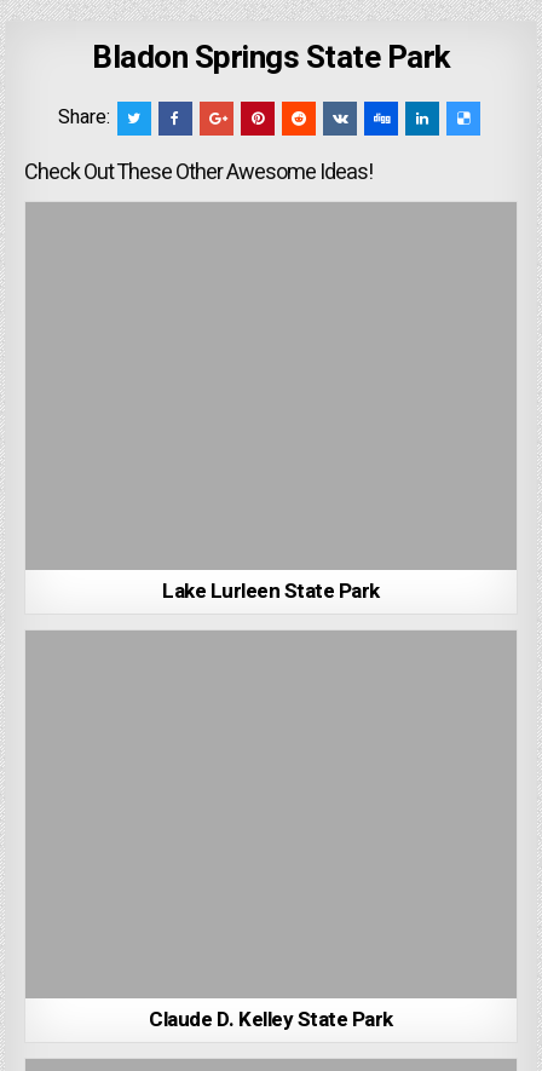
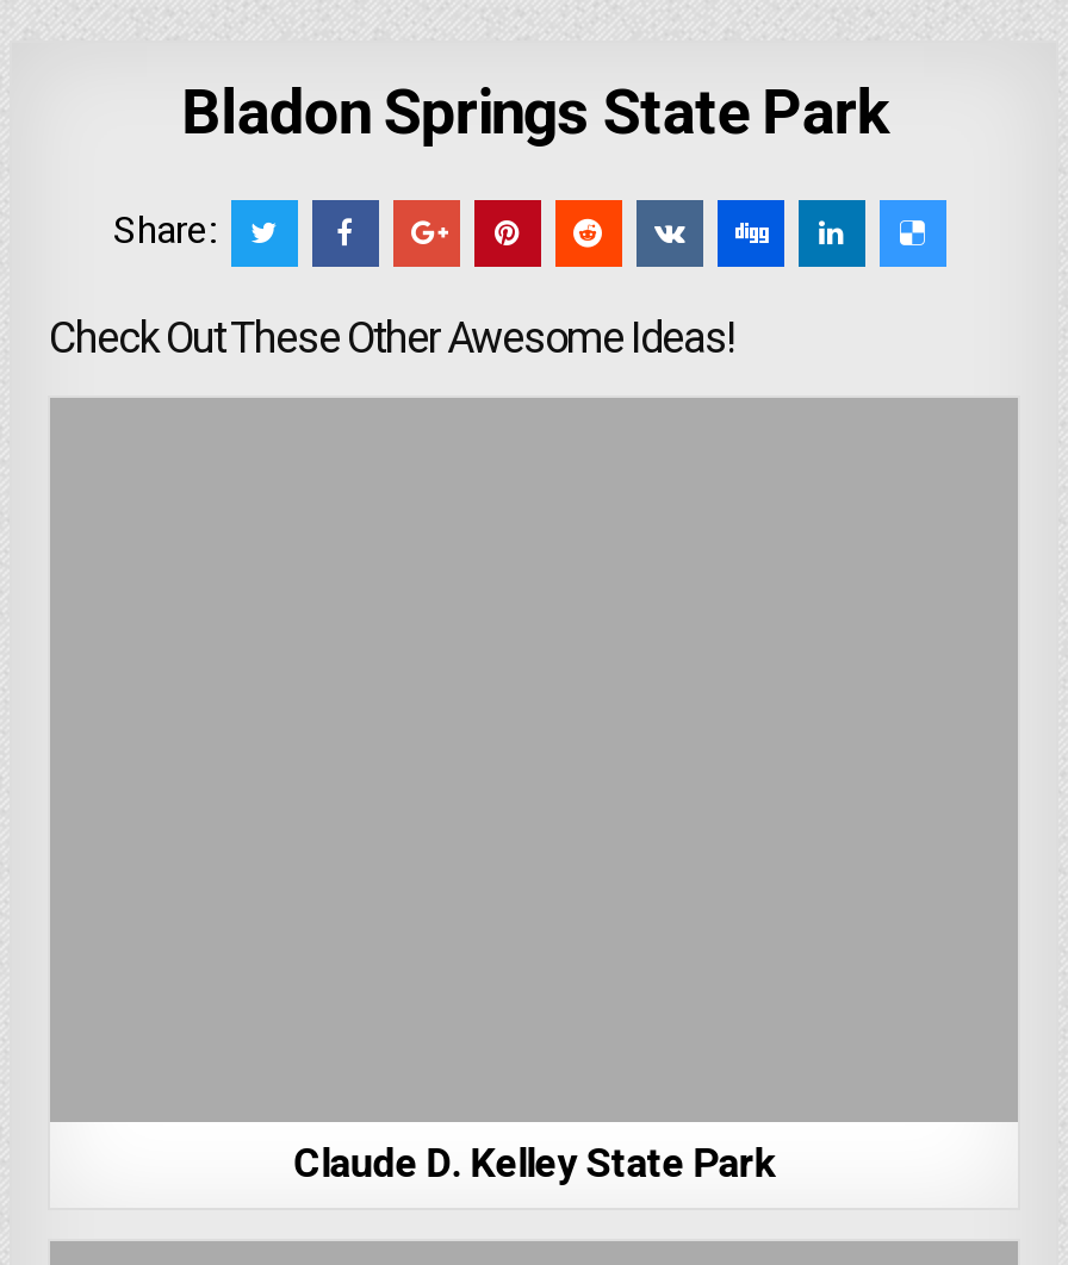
- Lake Lurleen State Park
